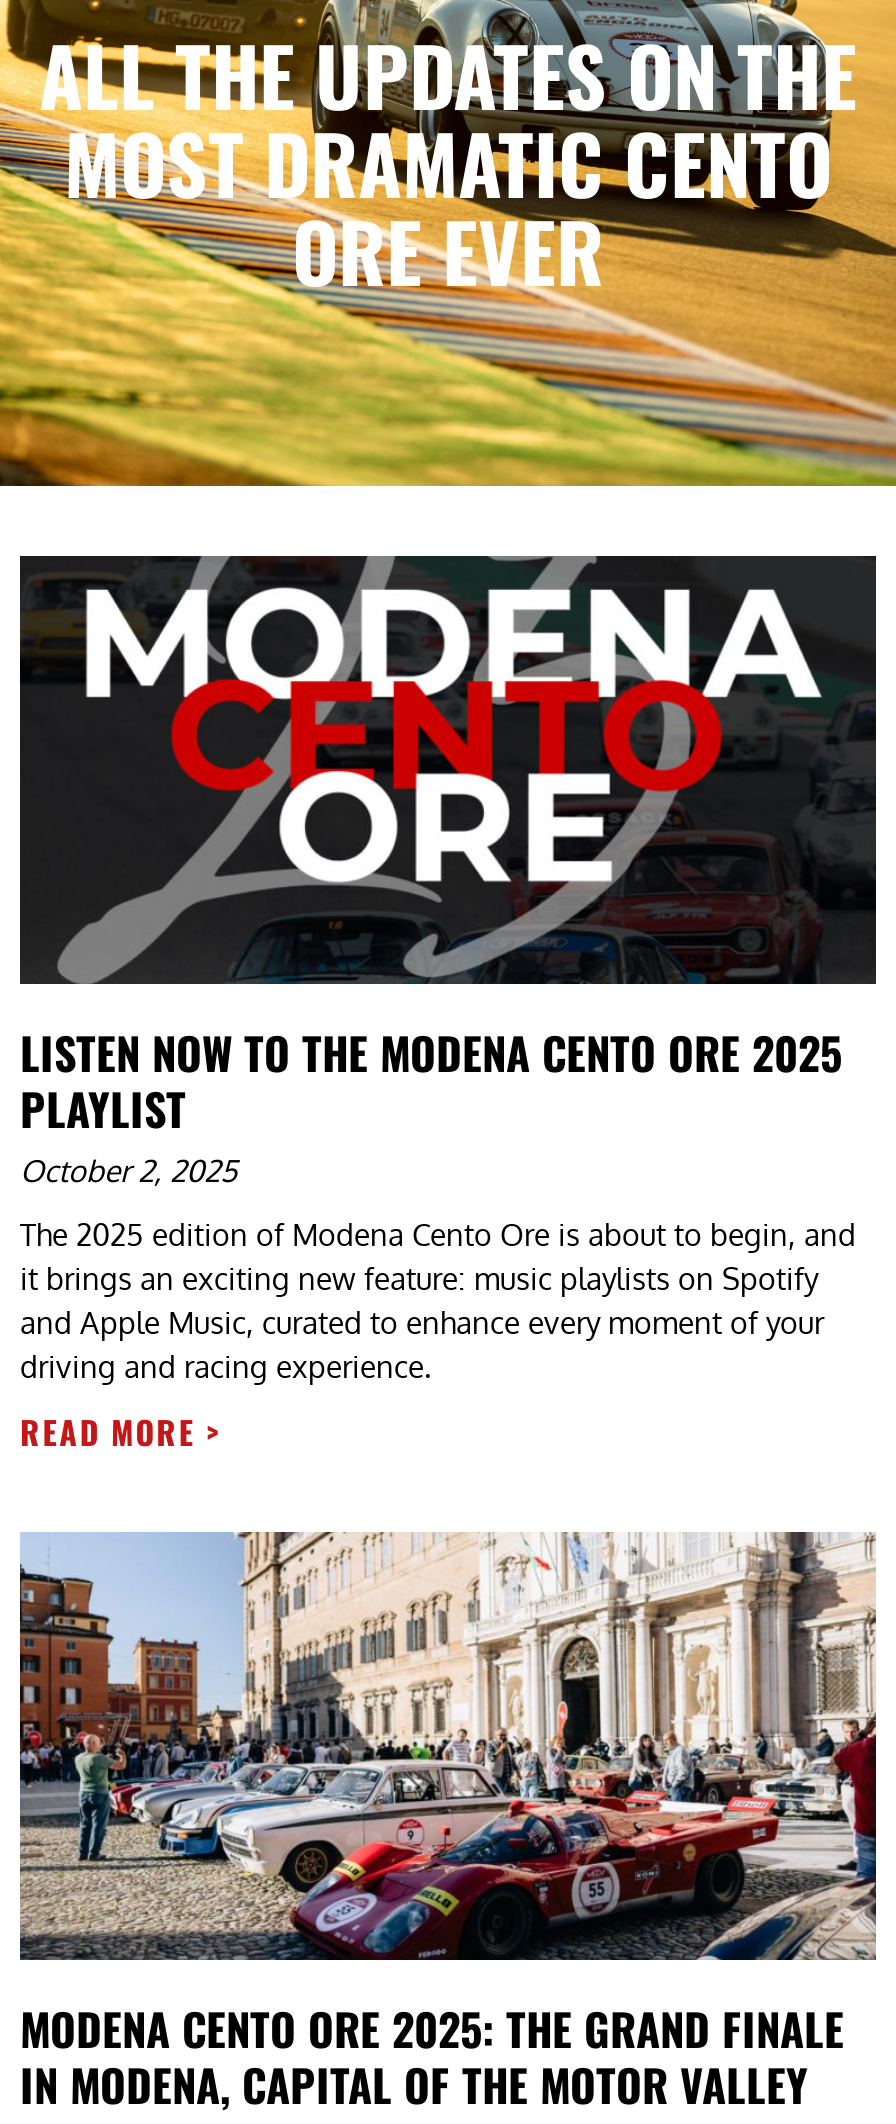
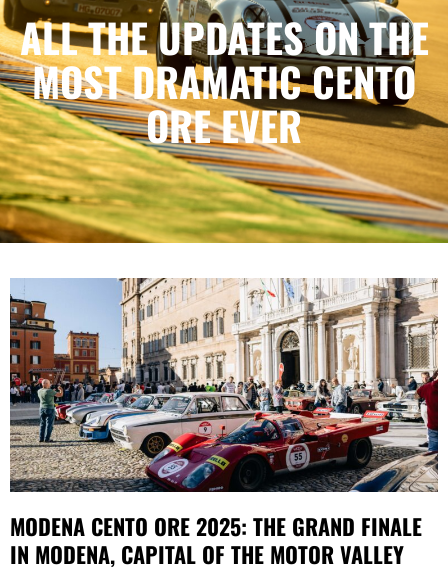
- [image]
- LISTEN NOW TO THE MODENA CENTO ORE 2025
- PLAYLIST
- October 2, 2025
- The 2025 edition of Modena Cento Ore is about to begin, and
- it brings an exciting new feature: music playlists on Spotify
- and Apple Music, curated to enhance every moment of your
- driving and racing experience.
- READ MORE >
